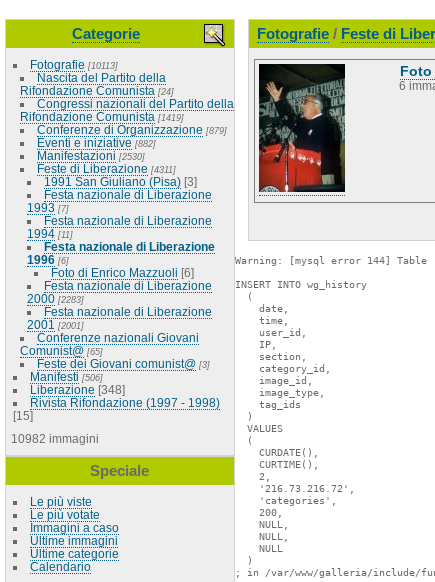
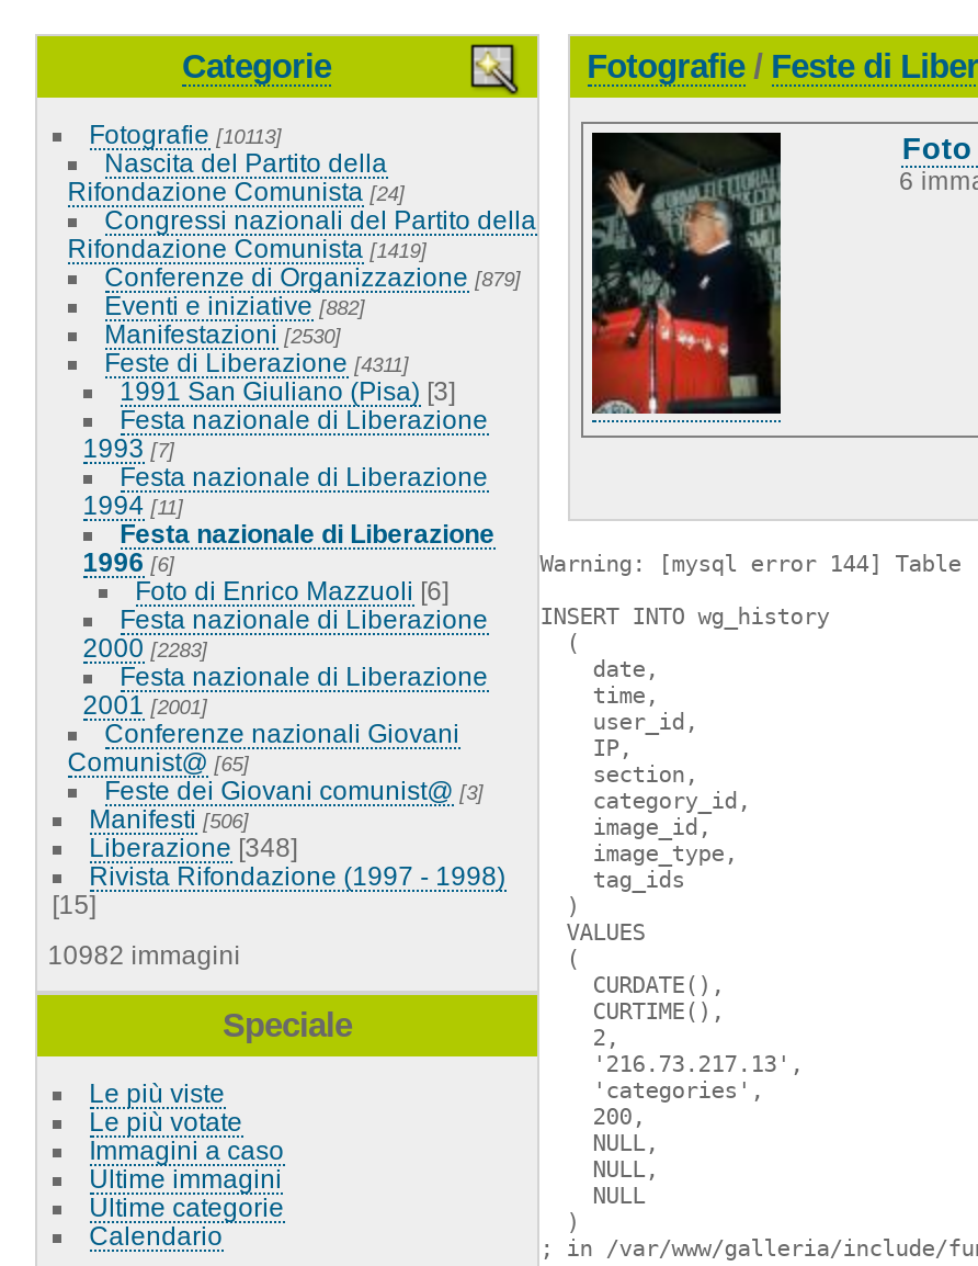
- '216.73.216.72',
+ '216.73.217.13',
